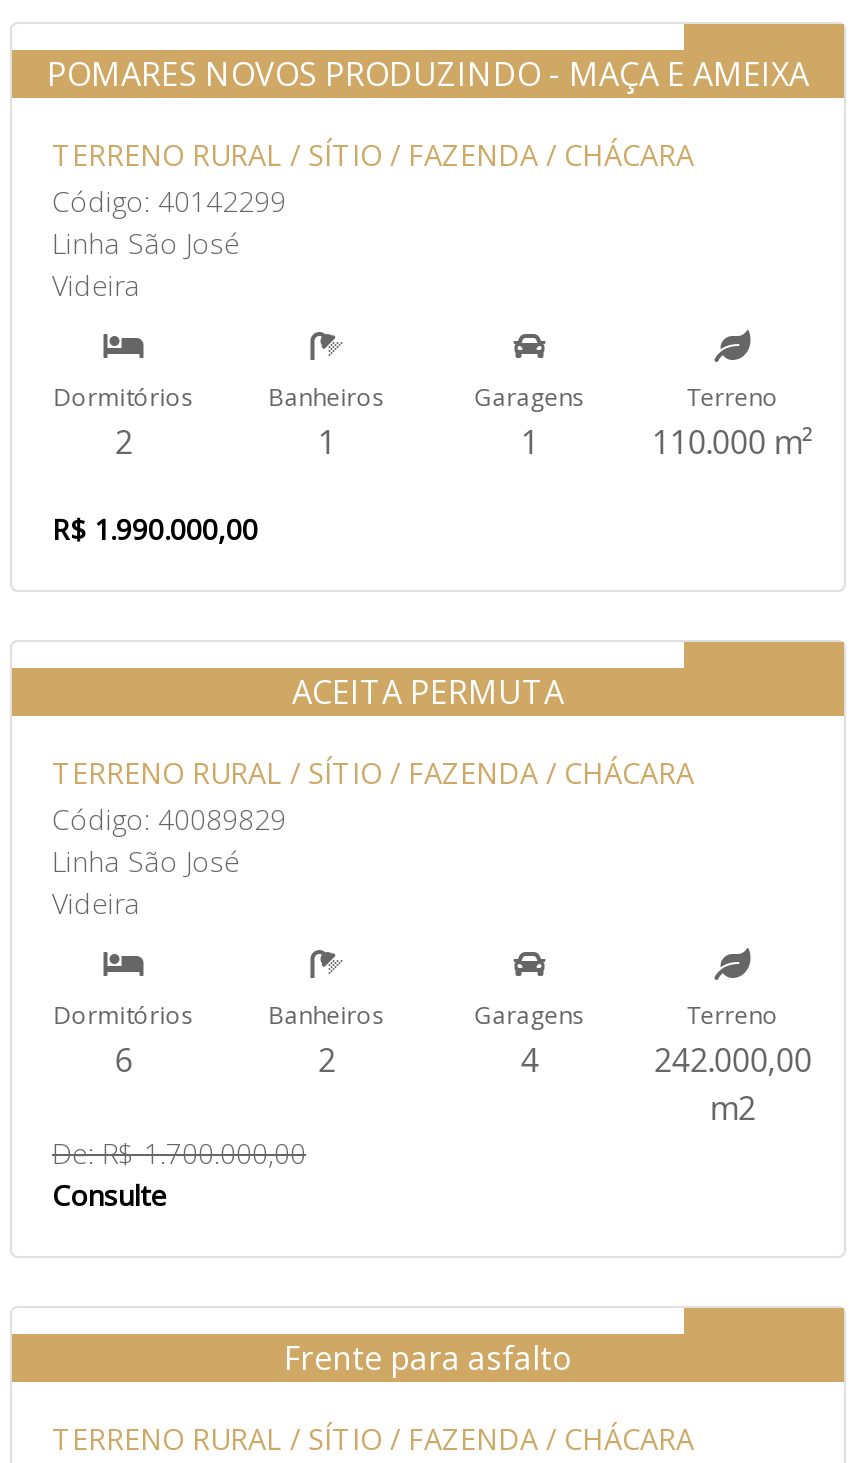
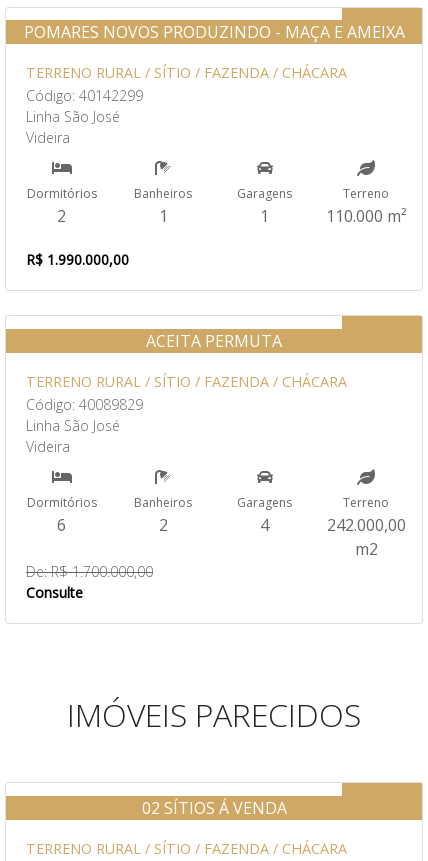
+ IMÓVEIS PARECIDOS

- Frente para asfalto
+ 02 SÍTIOS Á VENDA
